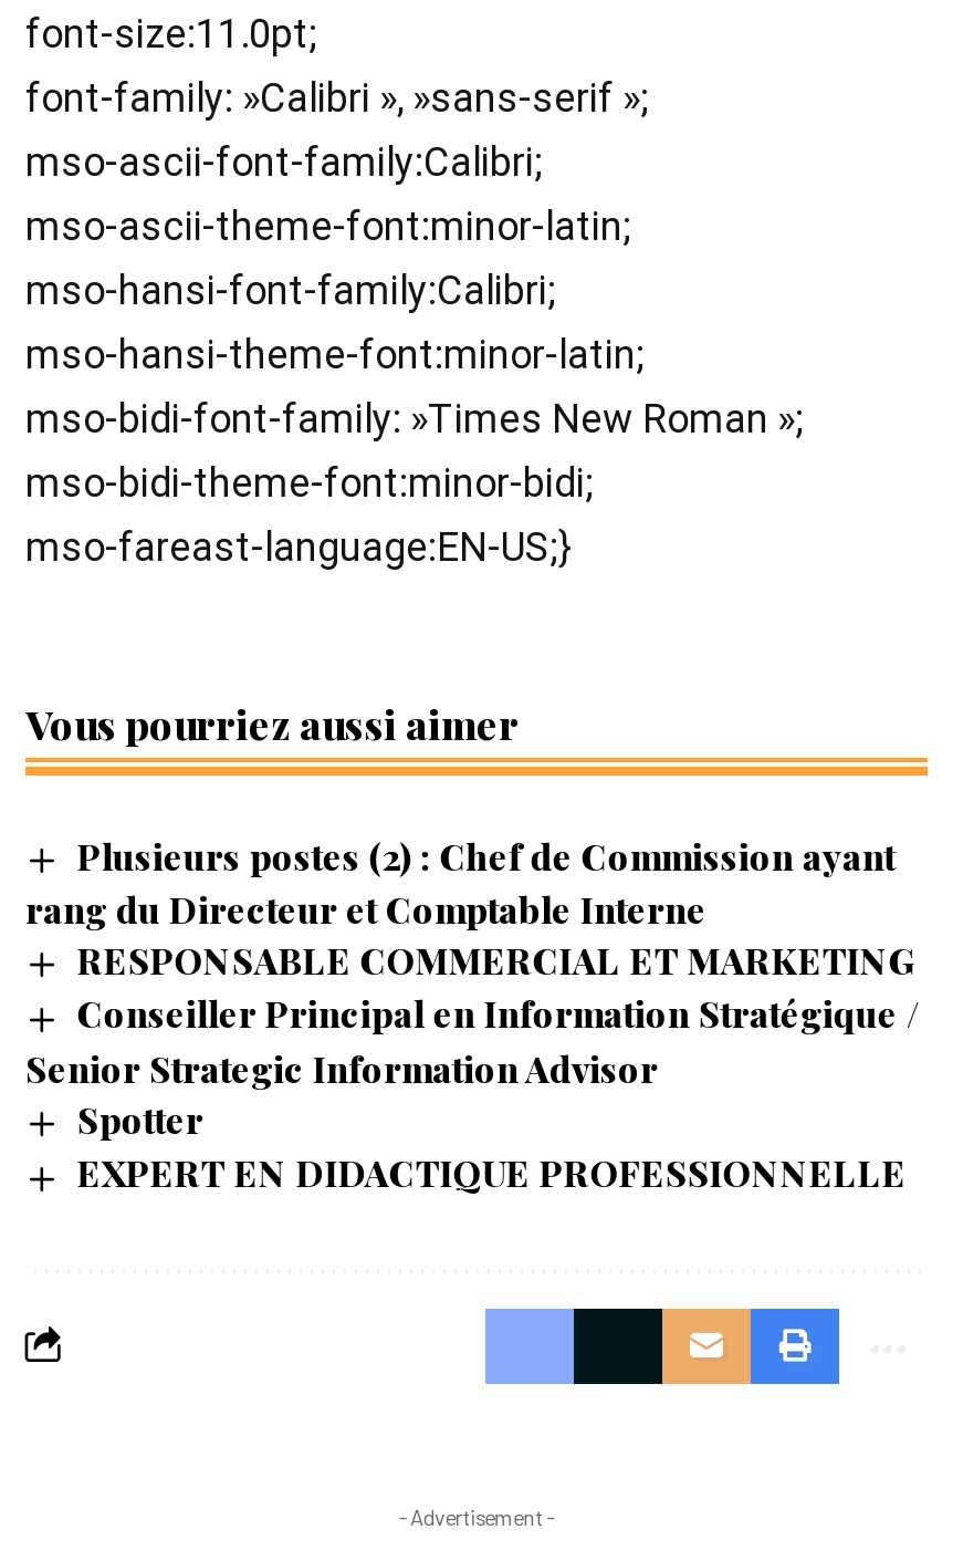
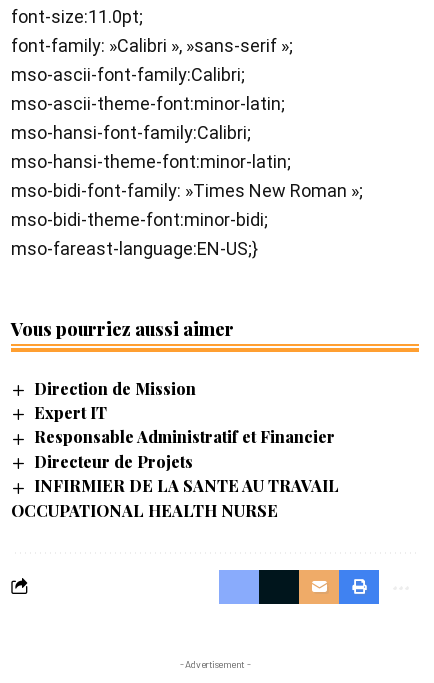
- Plusieurs postes (2) : Chef de Commission ayant
- rang du Directeur et Comptable Interne
- RESPONSABLE COMMERCIAL ET MARKETING
- Conseiller Principal en Information Stratégique /
- Senior Strategic Information Advisor
- Spotter
- EXPERT EN DIDACTIQUE PROFESSIONNELLE
+ Direction de Mission
+ Expert IT
+ Responsable Administratif et Financier
+ Directeur de Projets
+ INFIRMIER DE LA SANTE AU TRAVAIL
+ OCCUPATIONAL HEALTH NURSE
